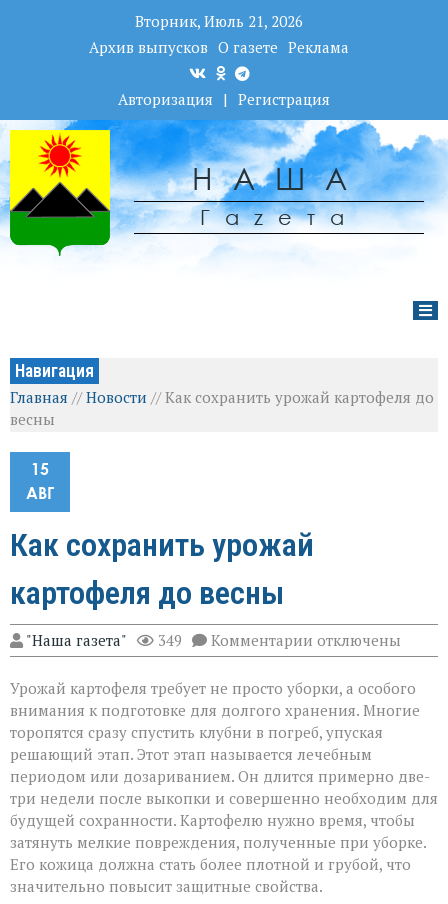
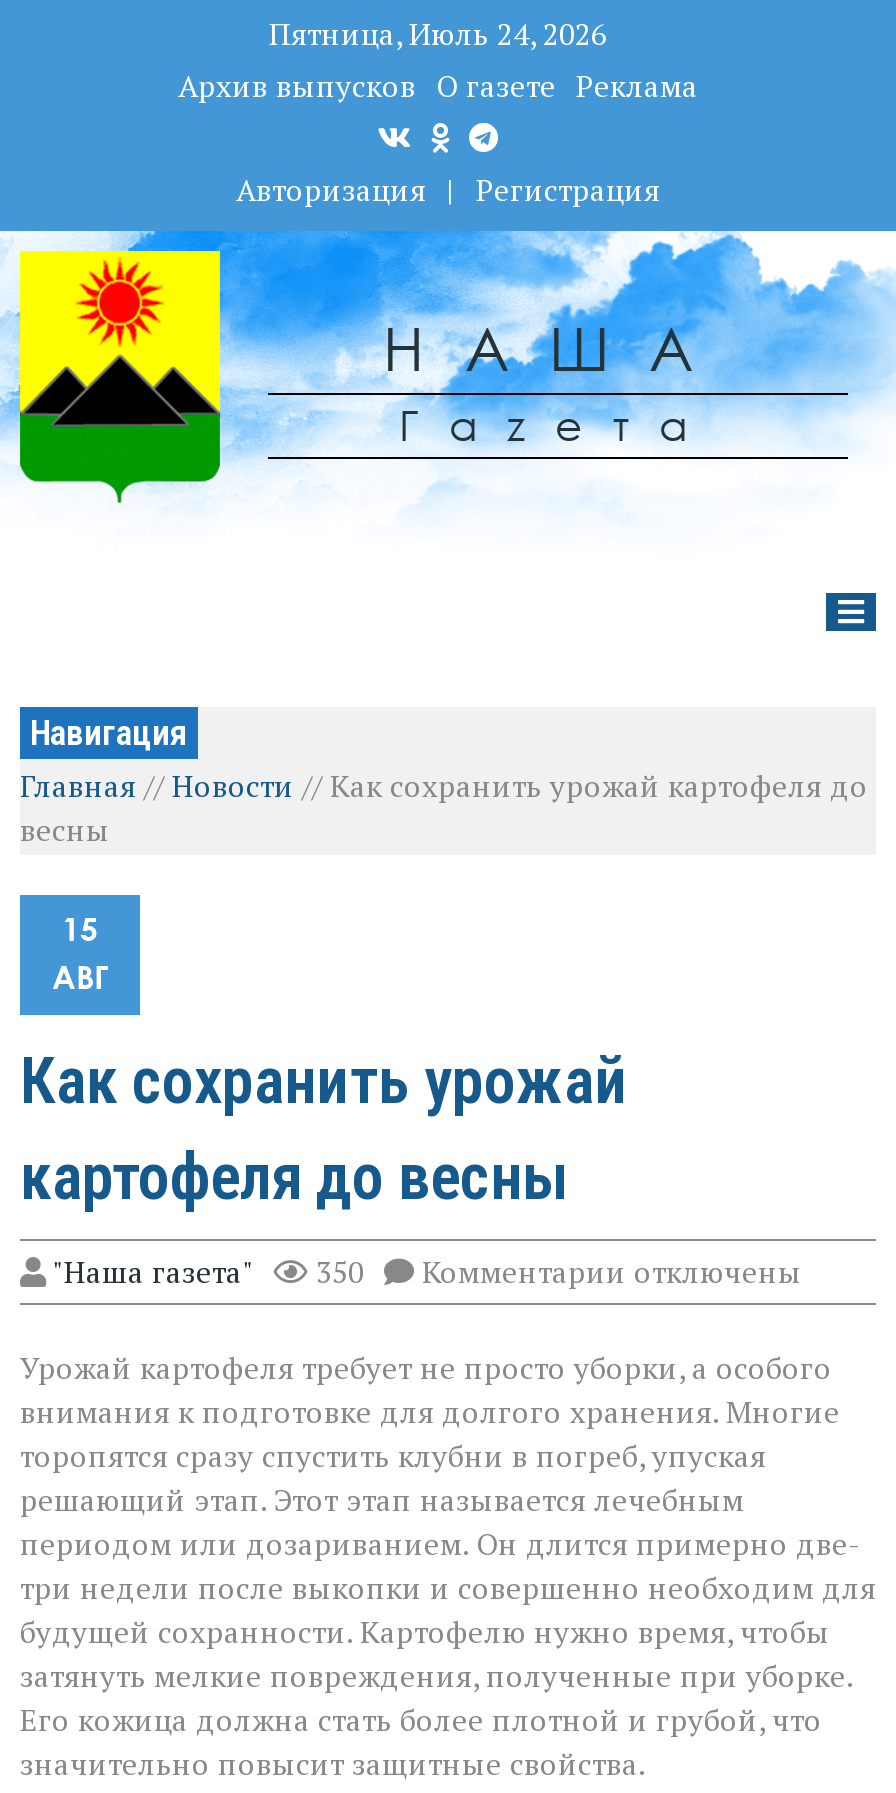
- Вторник, Июль 21, 2026
+ Пятница, Июль 24, 2026

- 349
+ 350
